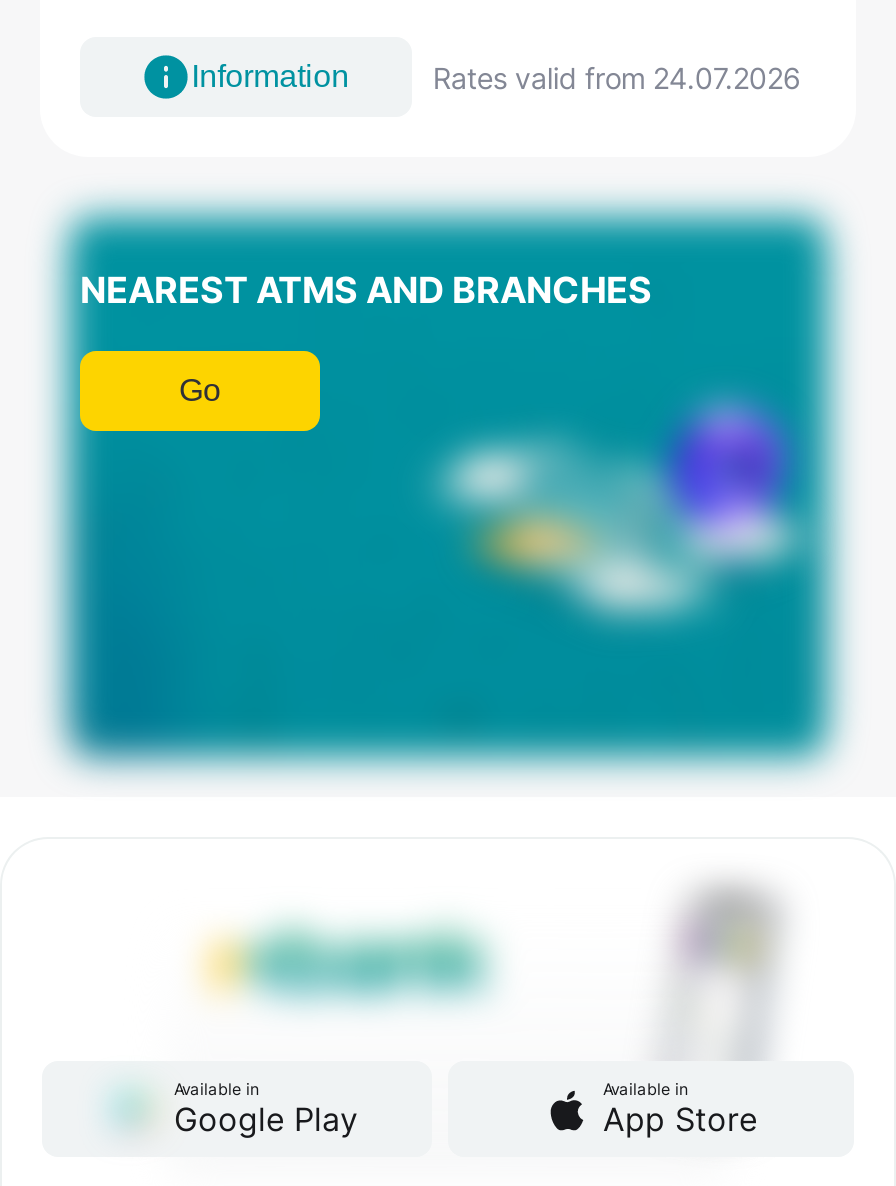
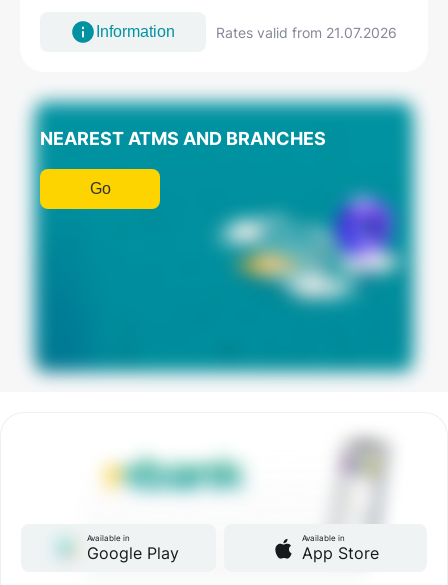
- Rates valid from 24.07.2026
+ Rates valid from 21.07.2026
